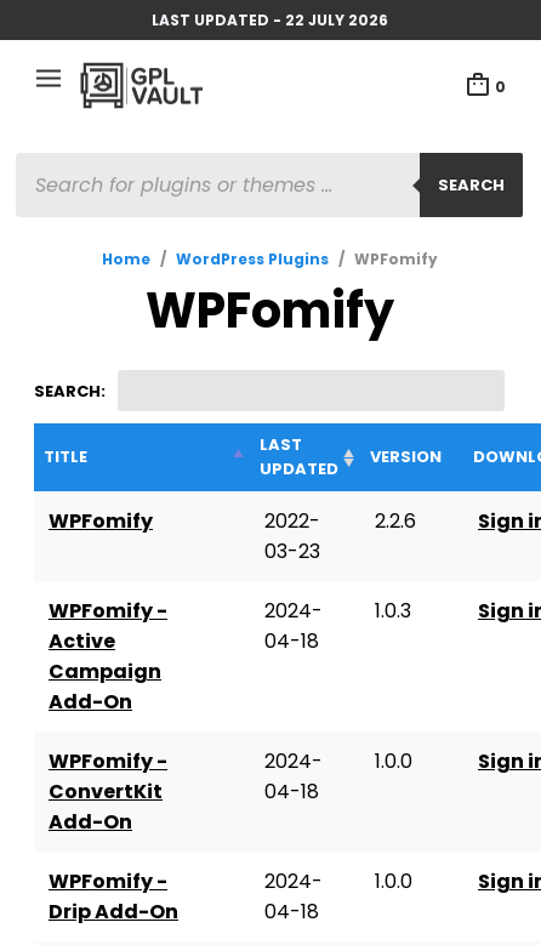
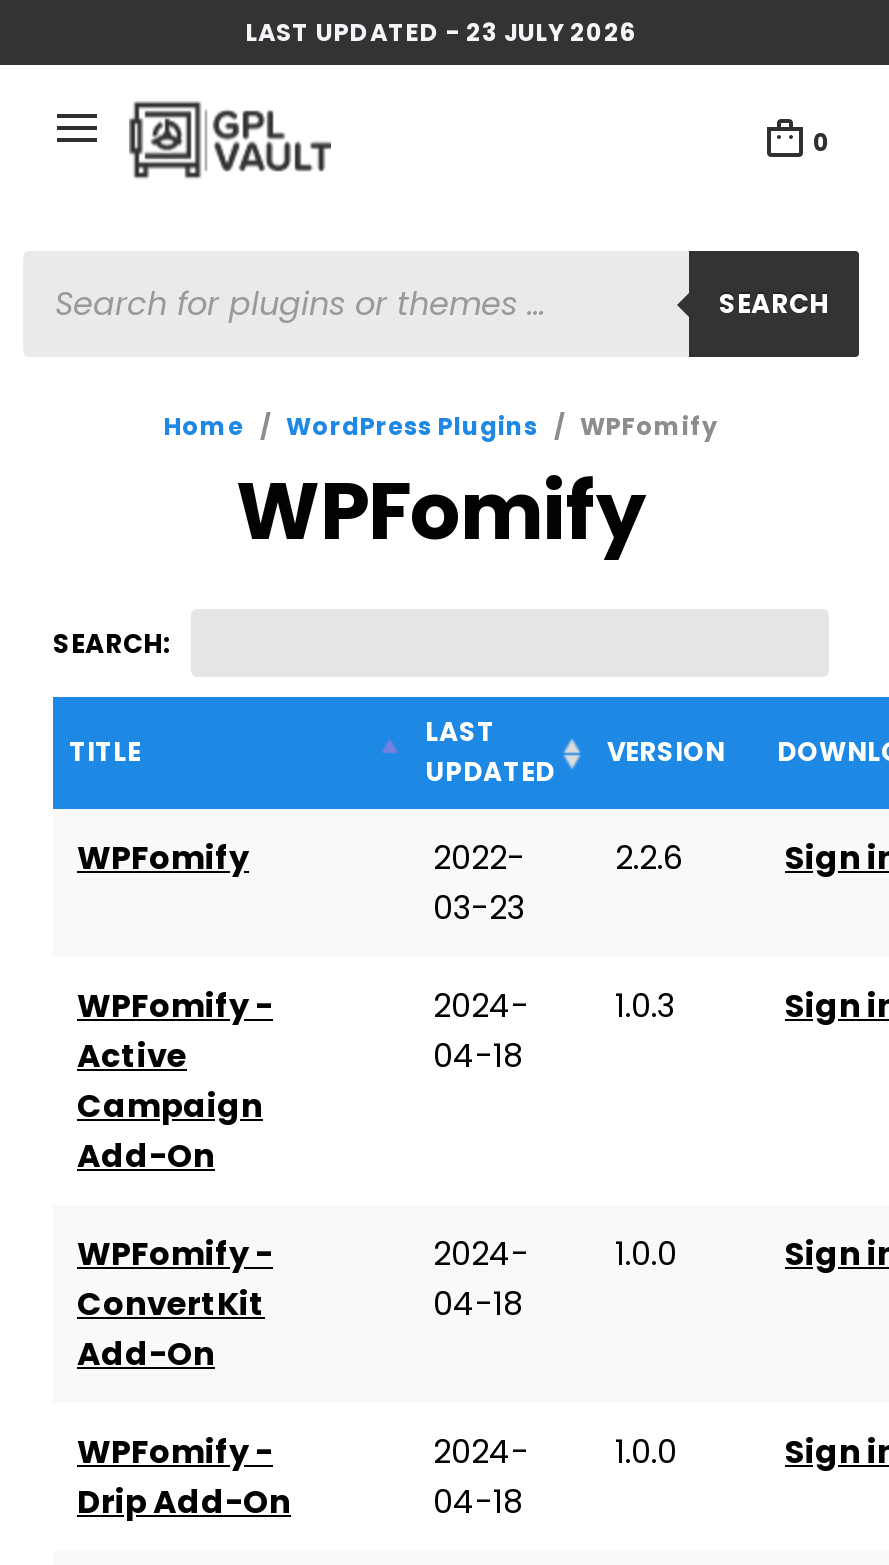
- LAST UPDATED - 22 JULY 2026
+ LAST UPDATED - 23 JULY 2026
